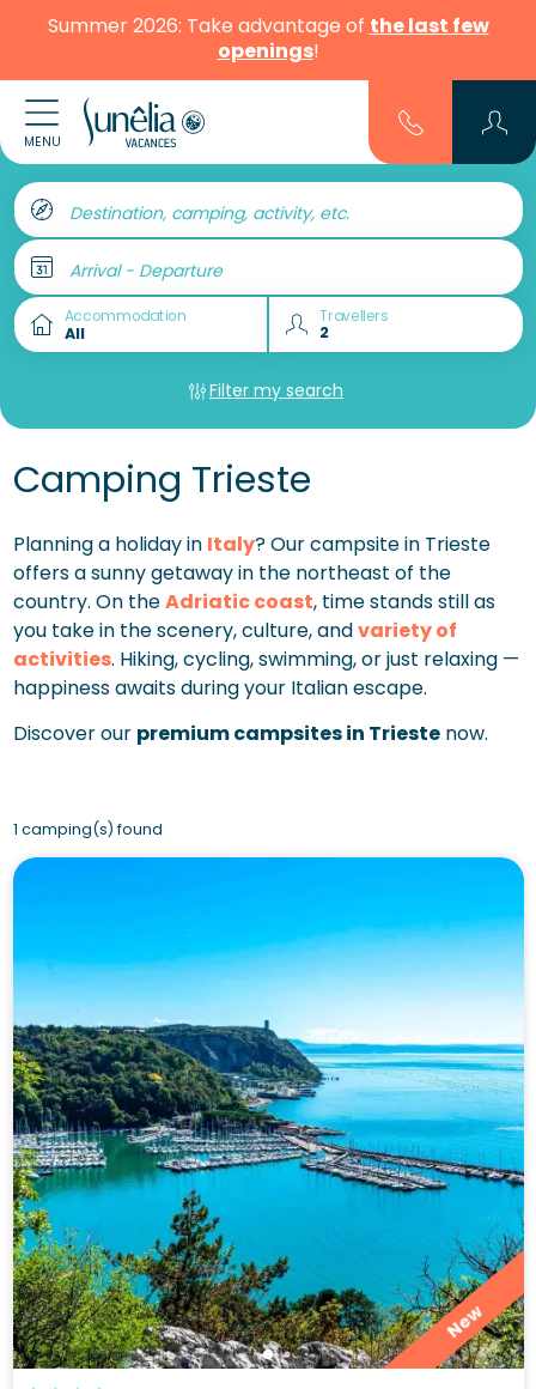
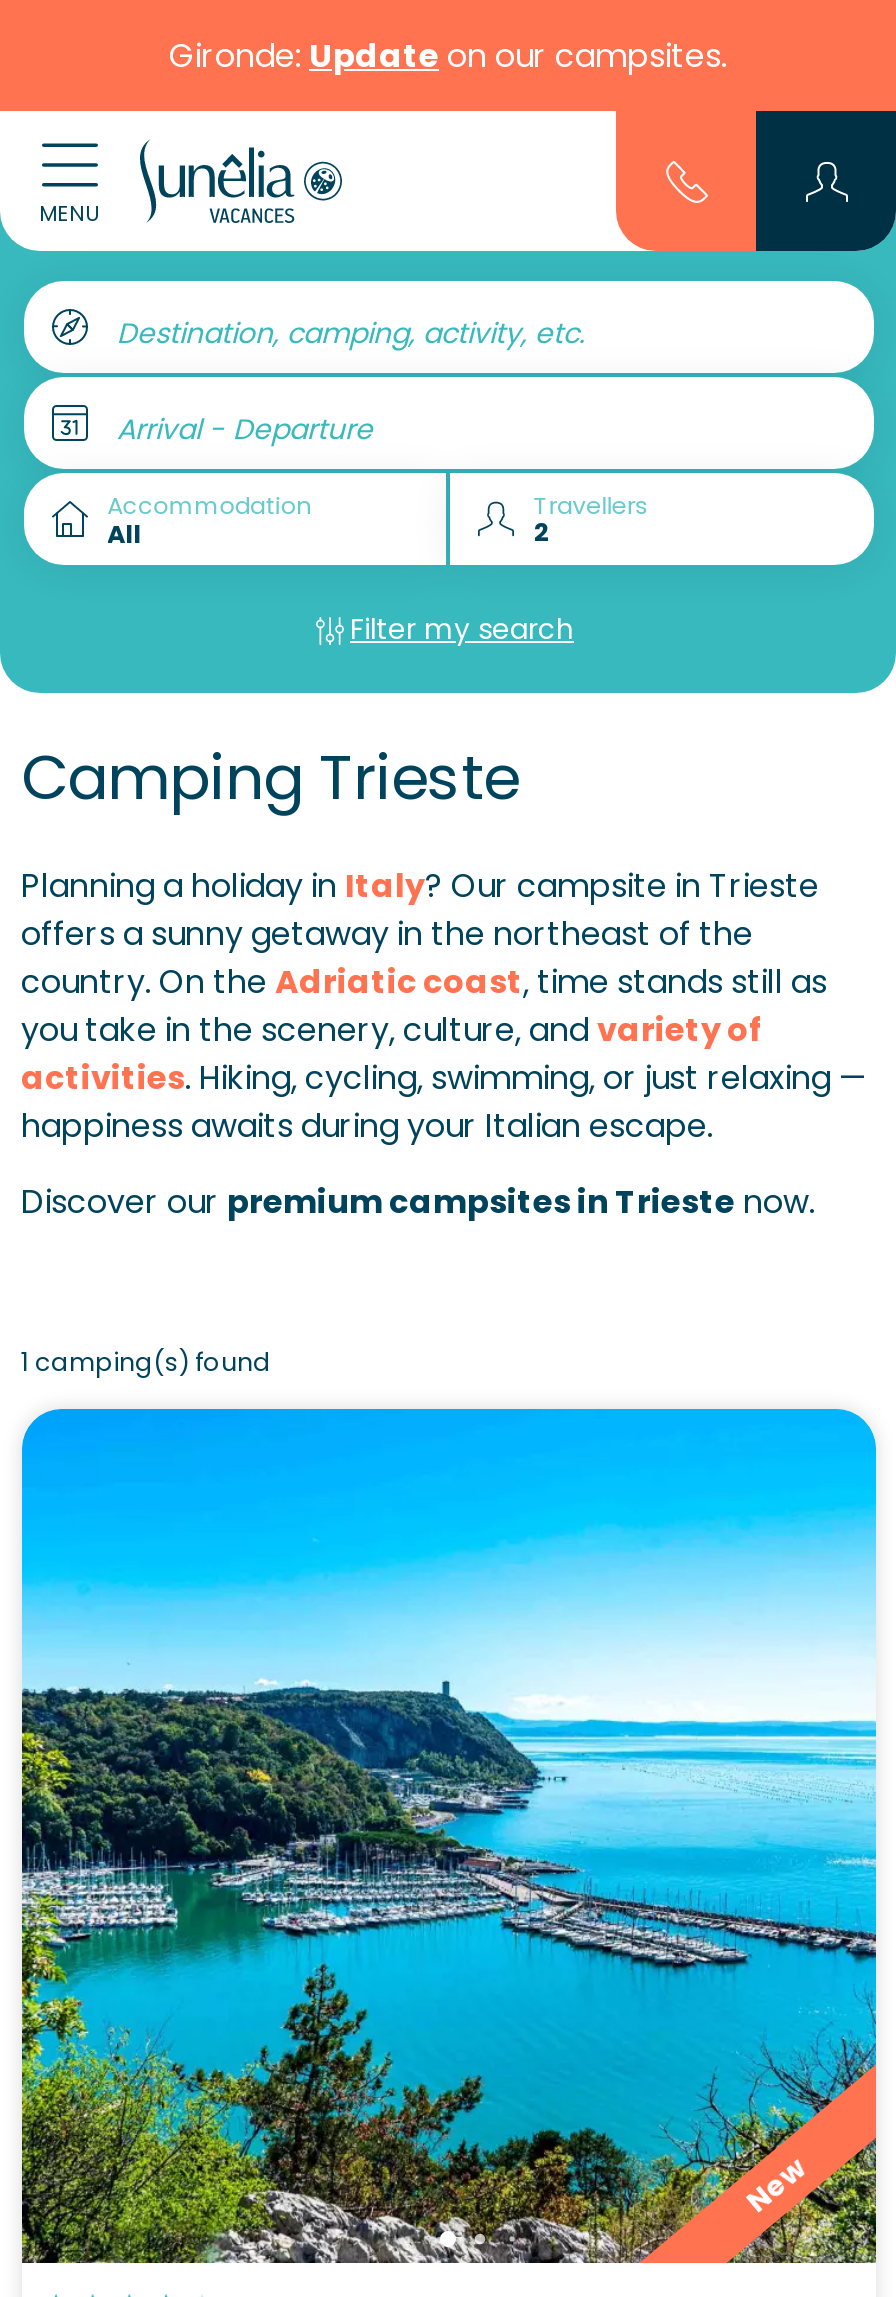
- Summer 2026: Take advantage of the last few
- openings!
+ Gironde: Update on our campsites.
